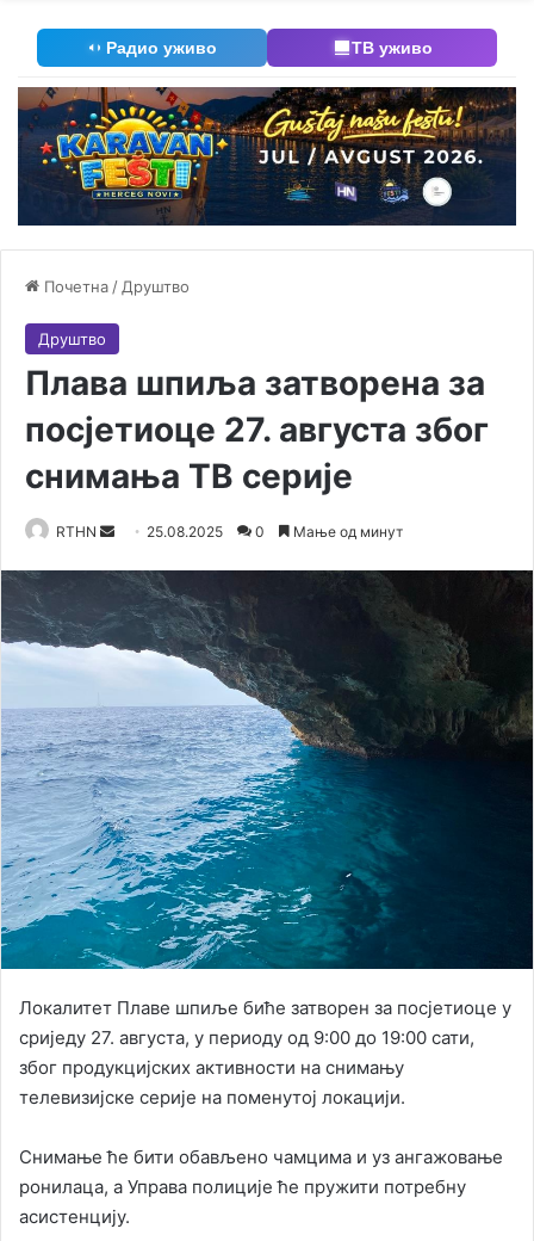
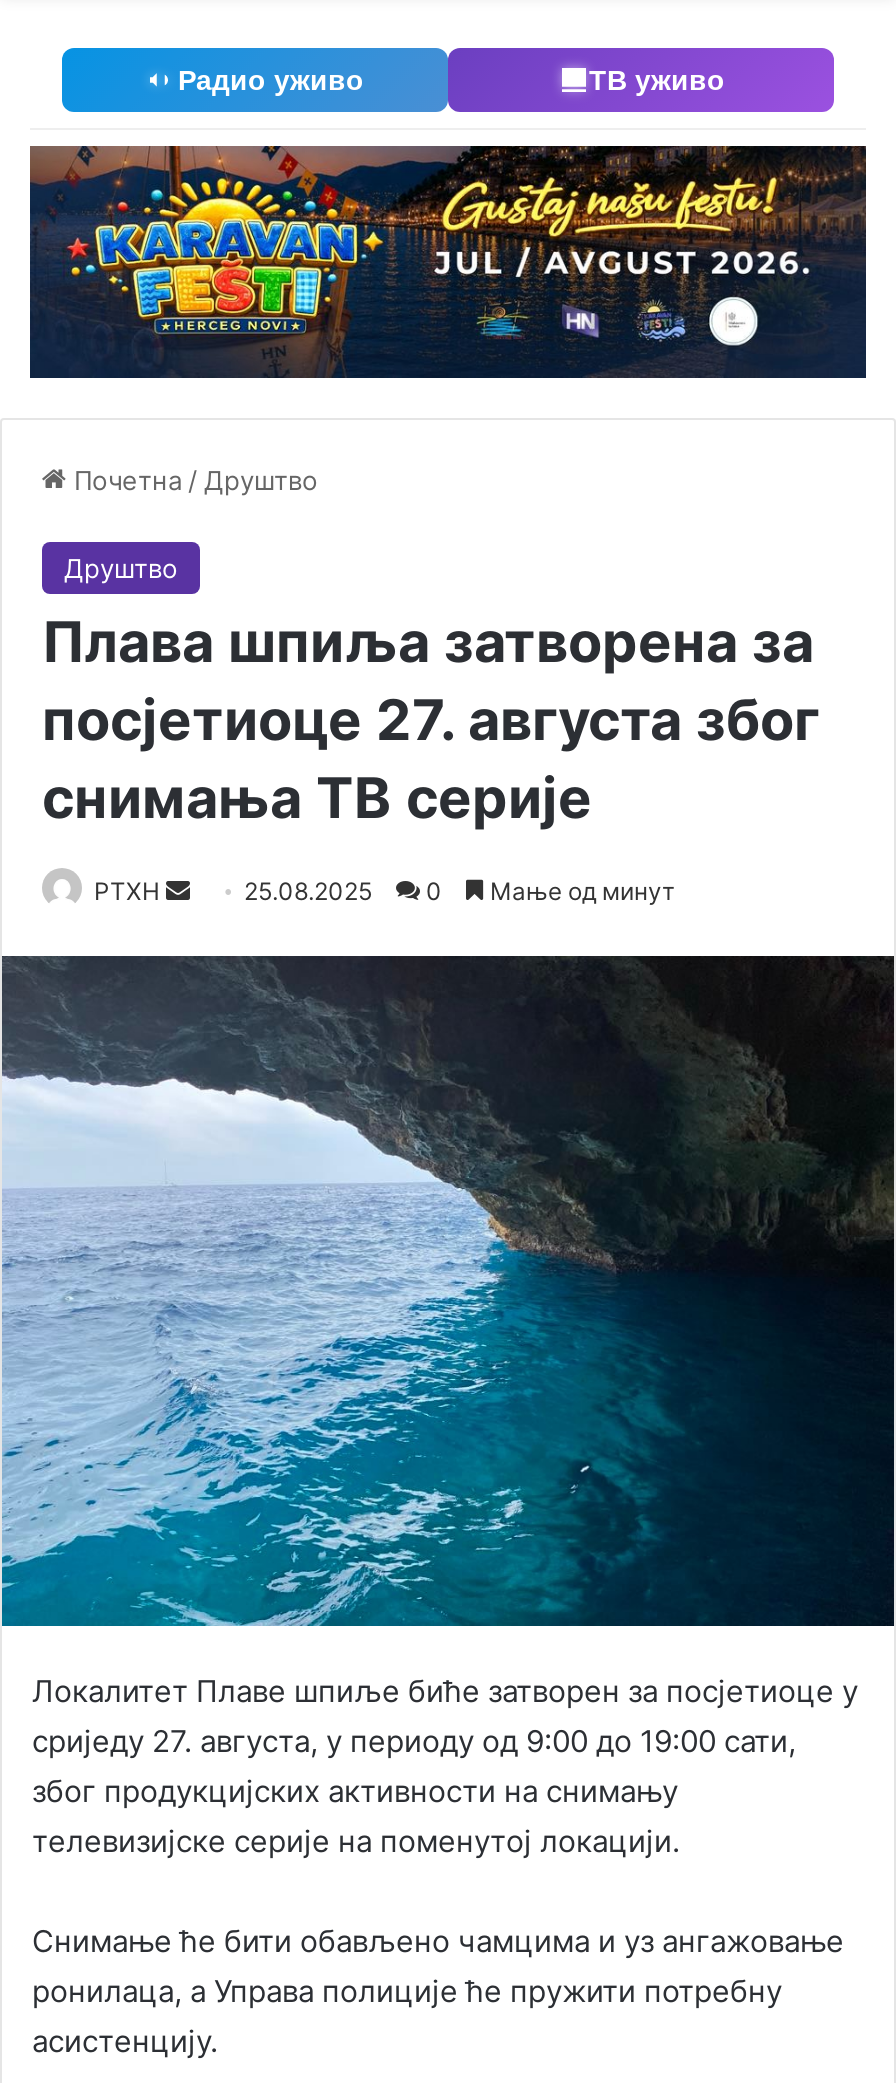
- RTHN
+ РТХН
